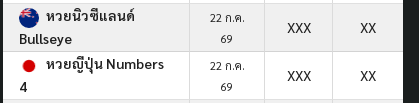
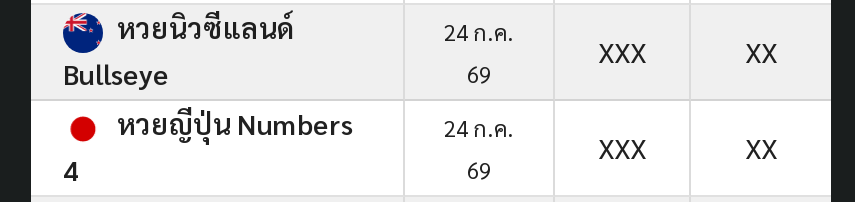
- 22 ก.ค.
+ 24 ก.ค.

- 22 ก.ค.
+ 24 ก.ค.
